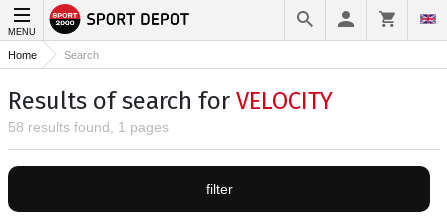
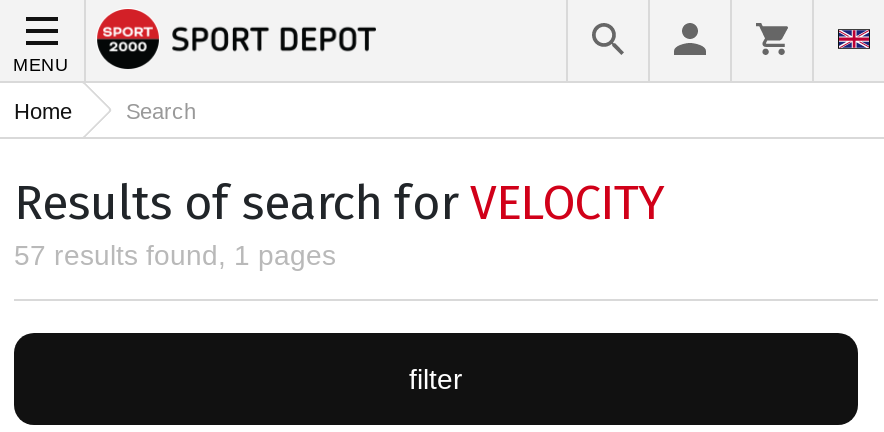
- 58 results found, 1 pages
+ 57 results found, 1 pages
